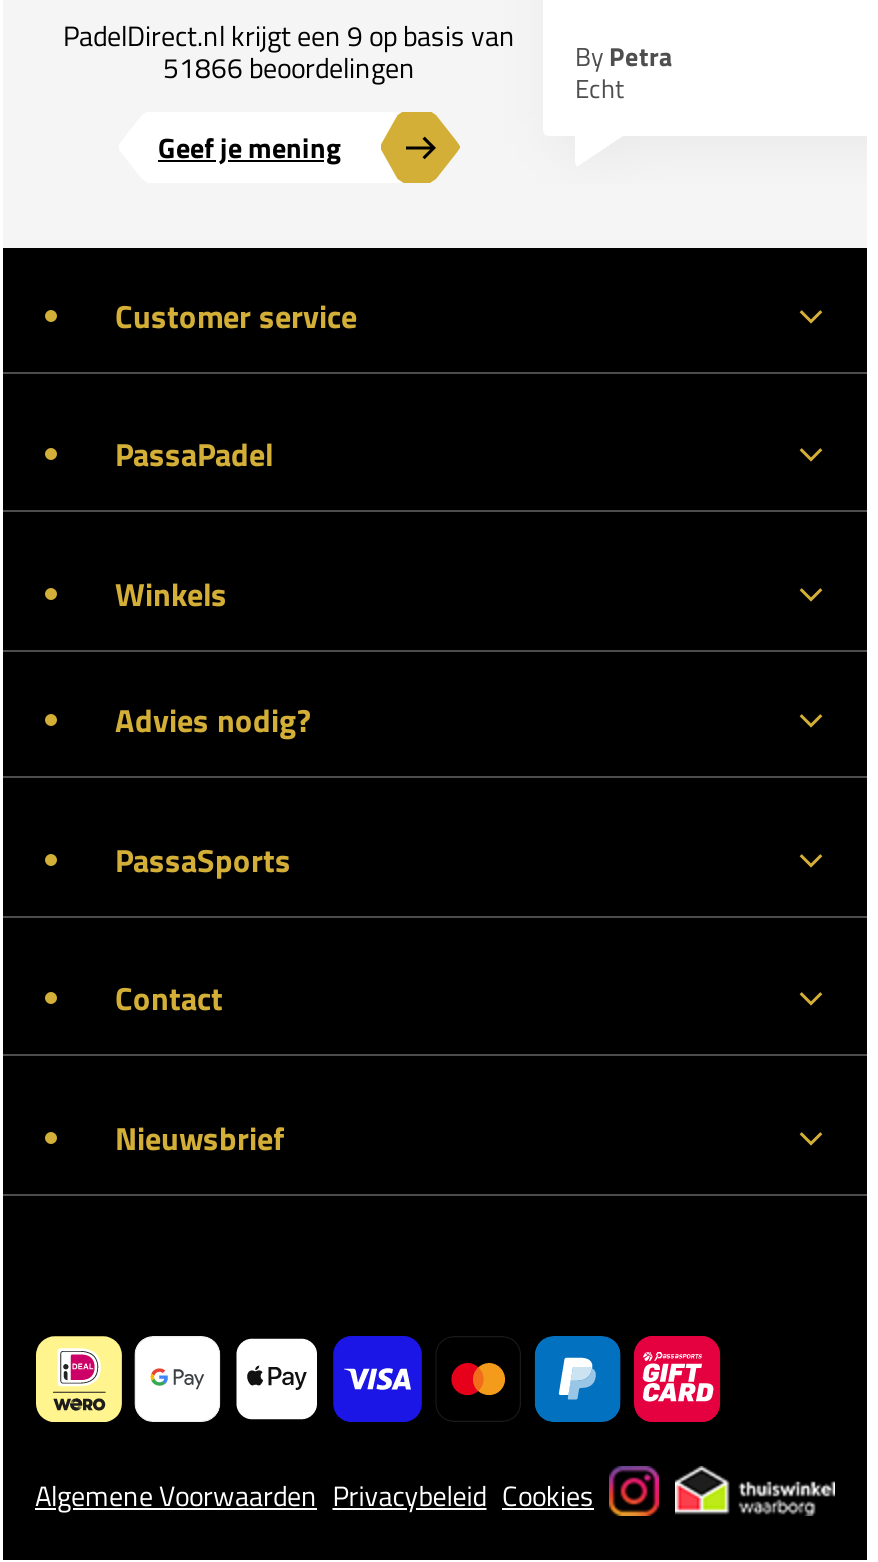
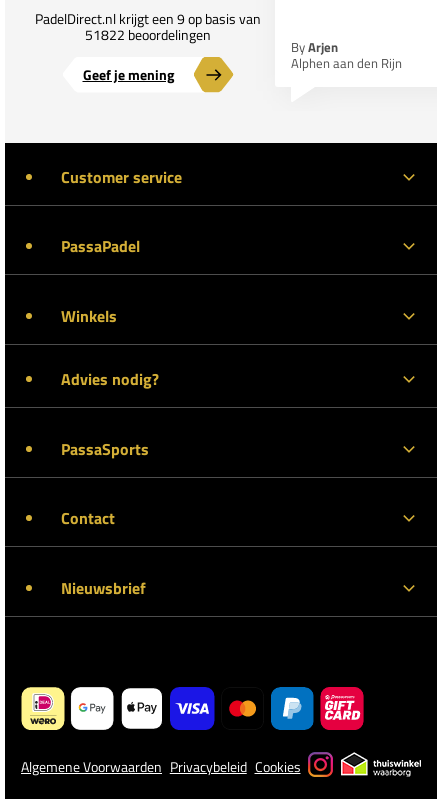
- 51866 beoordelingen
+ 51822 beoordelingen

- By Petra
- Echt
+ By Arjen
+ Alphen aan den Rijn
